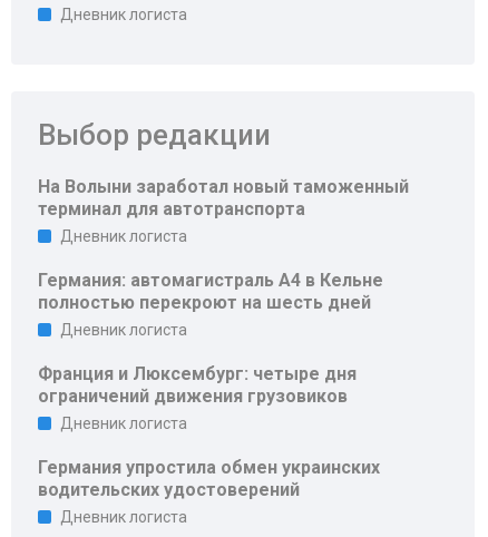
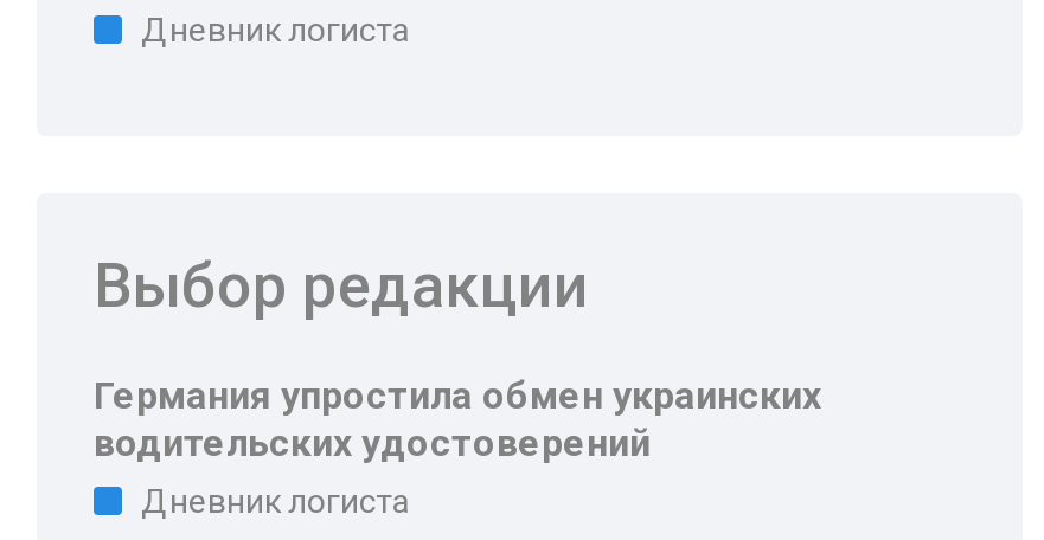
- На Волыни заработал новый таможенный
- терминал для автотранспорта
- Дневник логиста
- Германия: автомагистраль A4 в Кельне
- полностью перекроют на шесть дней
- Дневник логиста
- Франция и Люксембург: четыре дня
- ограничений движения грузовиков
- Дневник логиста
